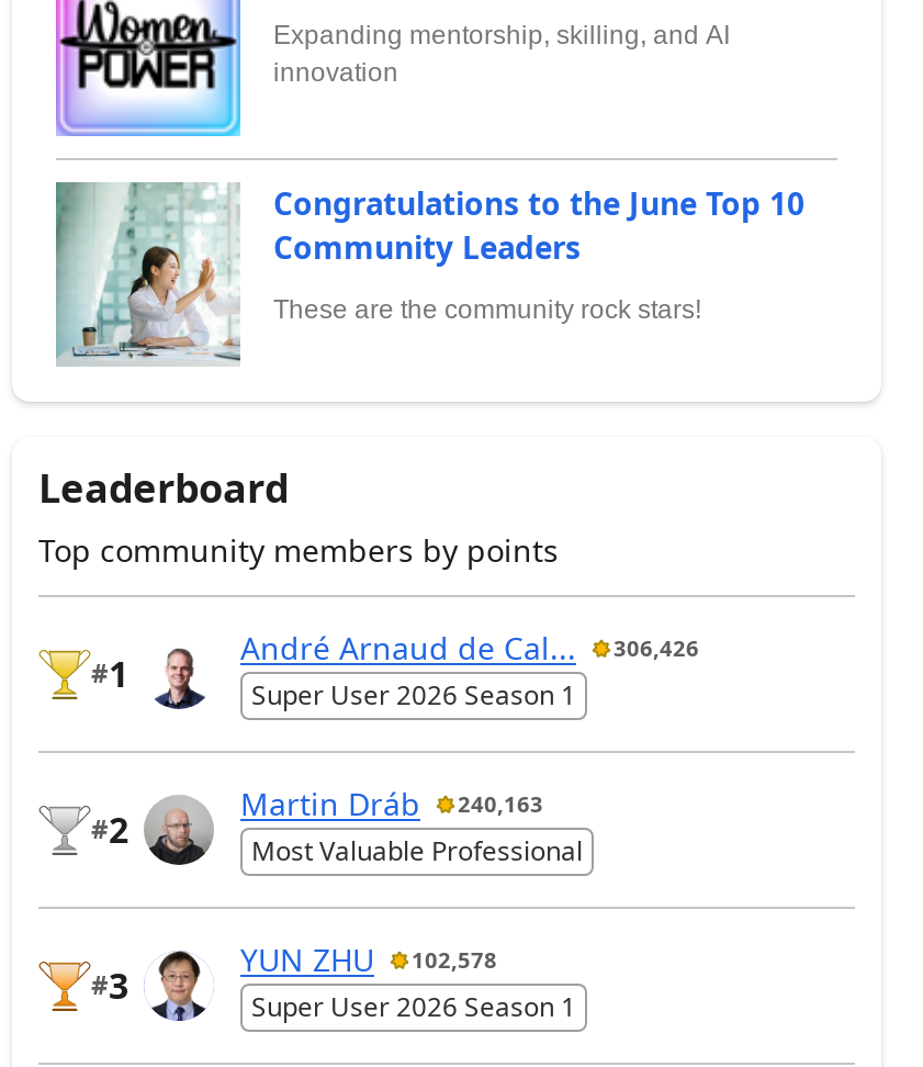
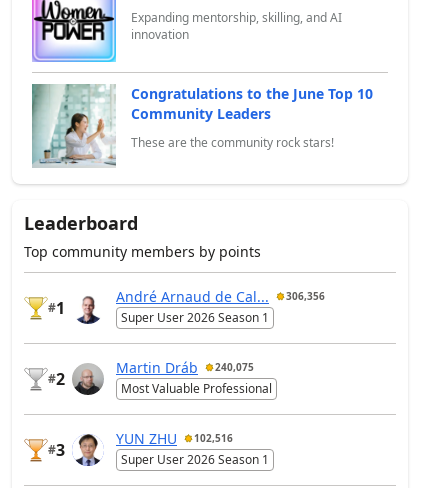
- André Arnaud de Cal... 306,426
+ André Arnaud de Cal... 306,356

- Martin Dráb 240,163
+ Martin Dráb 240,075

- YUN ZHU 102,578
+ YUN ZHU 102,516
